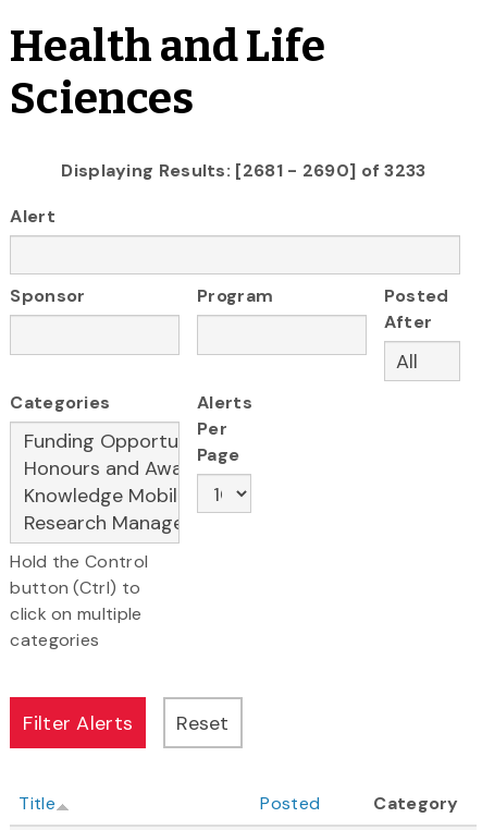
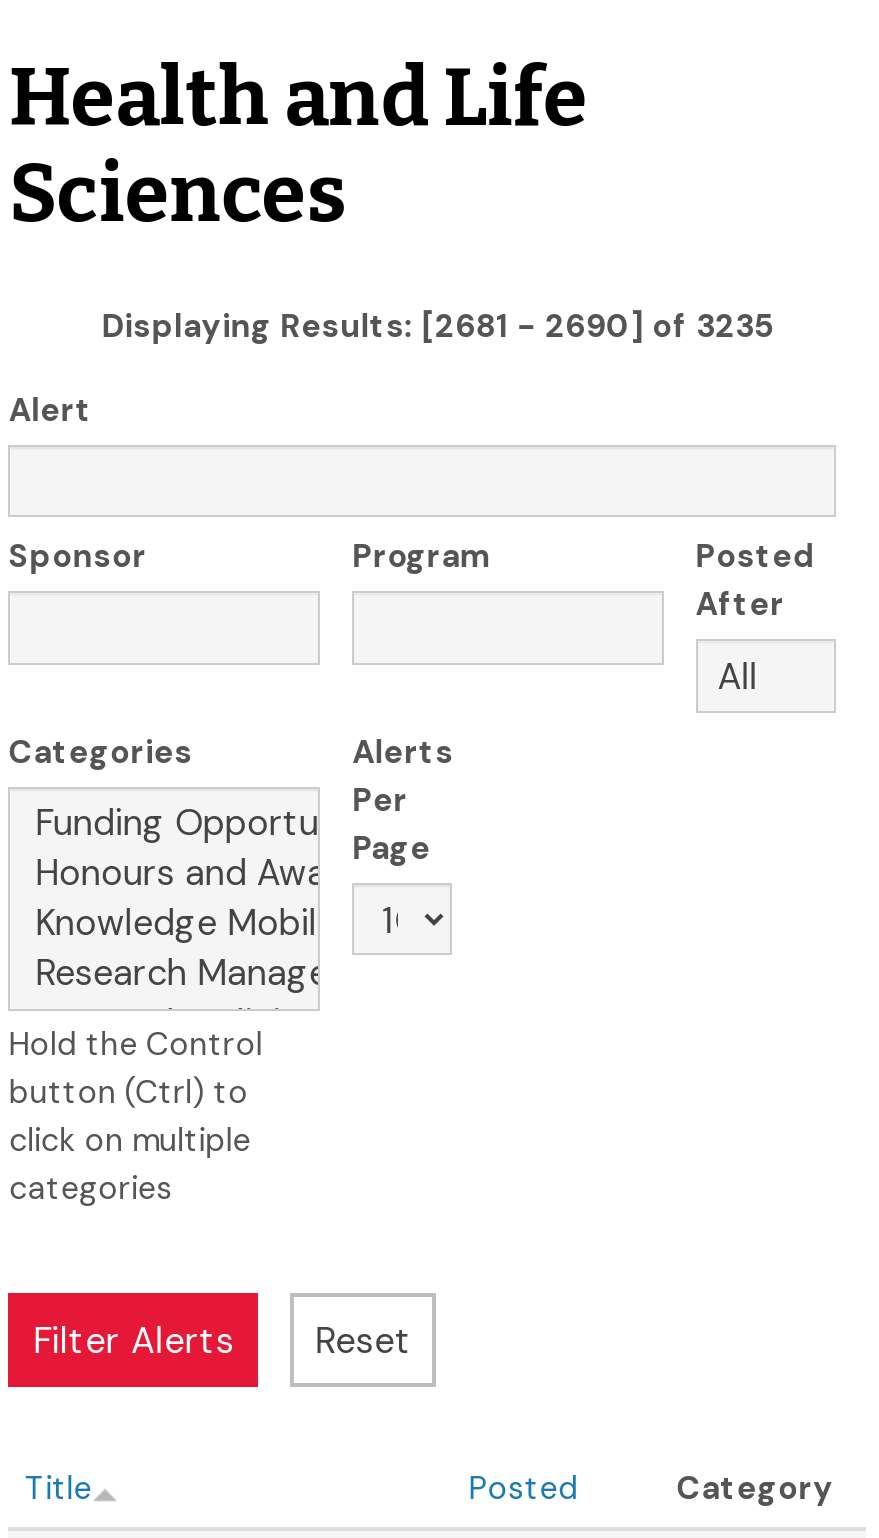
- Displaying Results: [2681 - 2690] of 3233
+ Displaying Results: [2681 - 2690] of 3235
